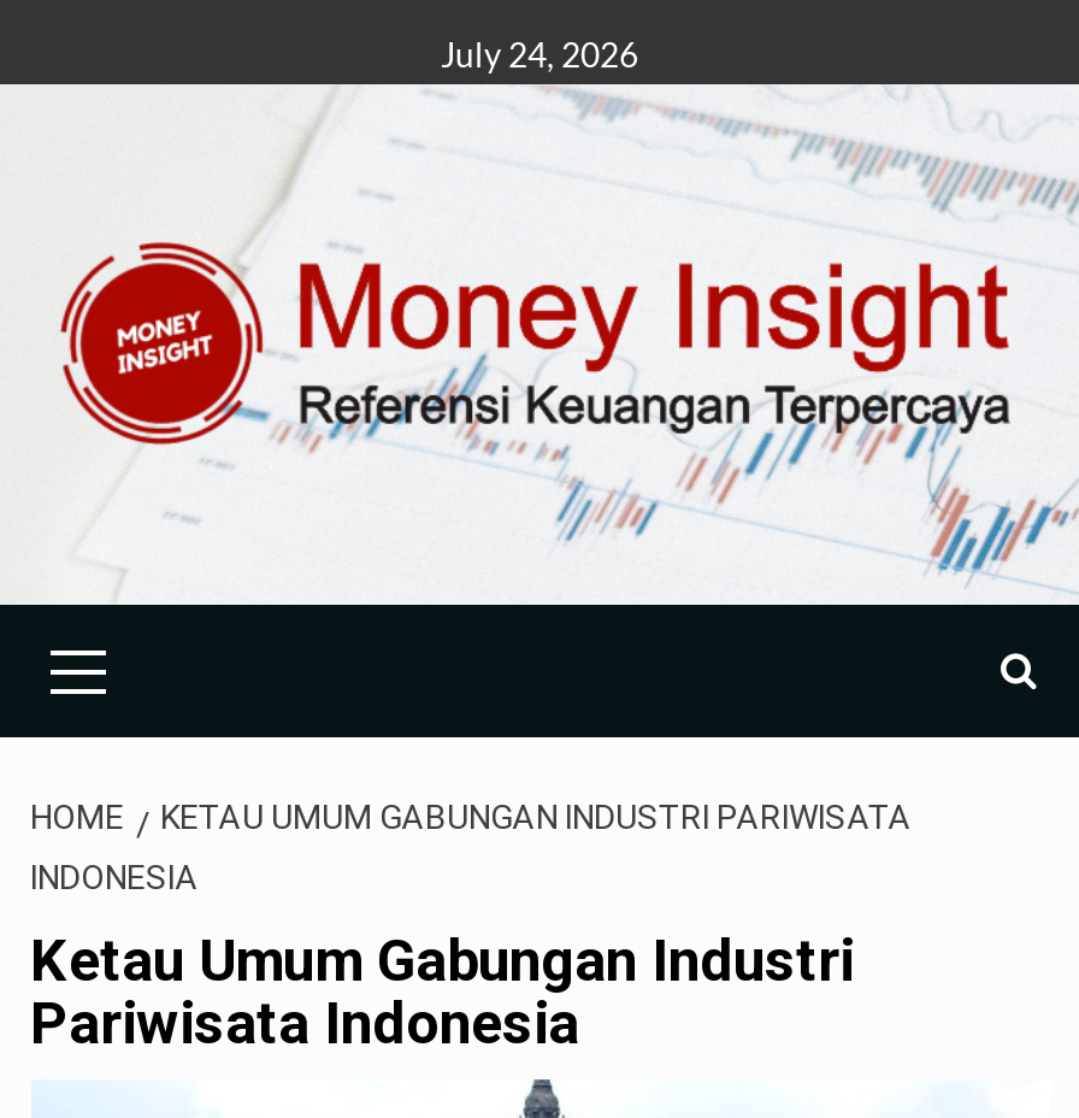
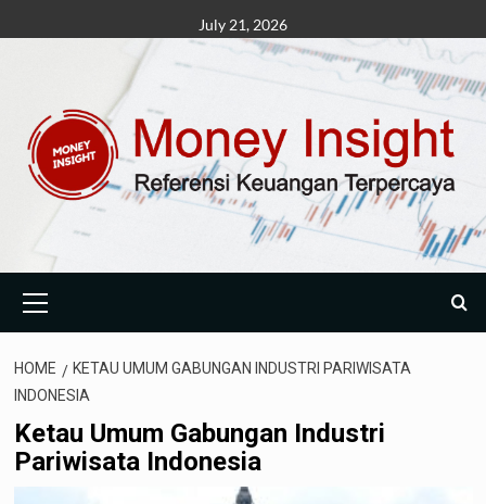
- July 24, 2026
+ July 21, 2026
